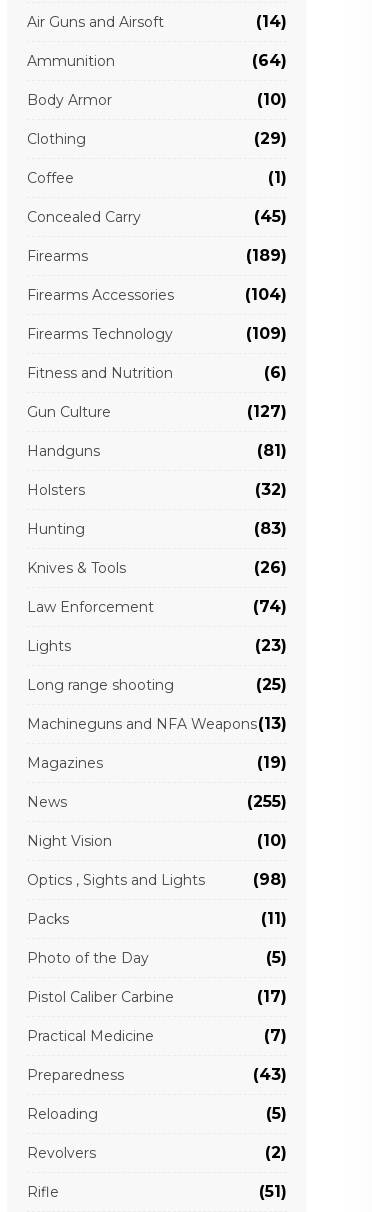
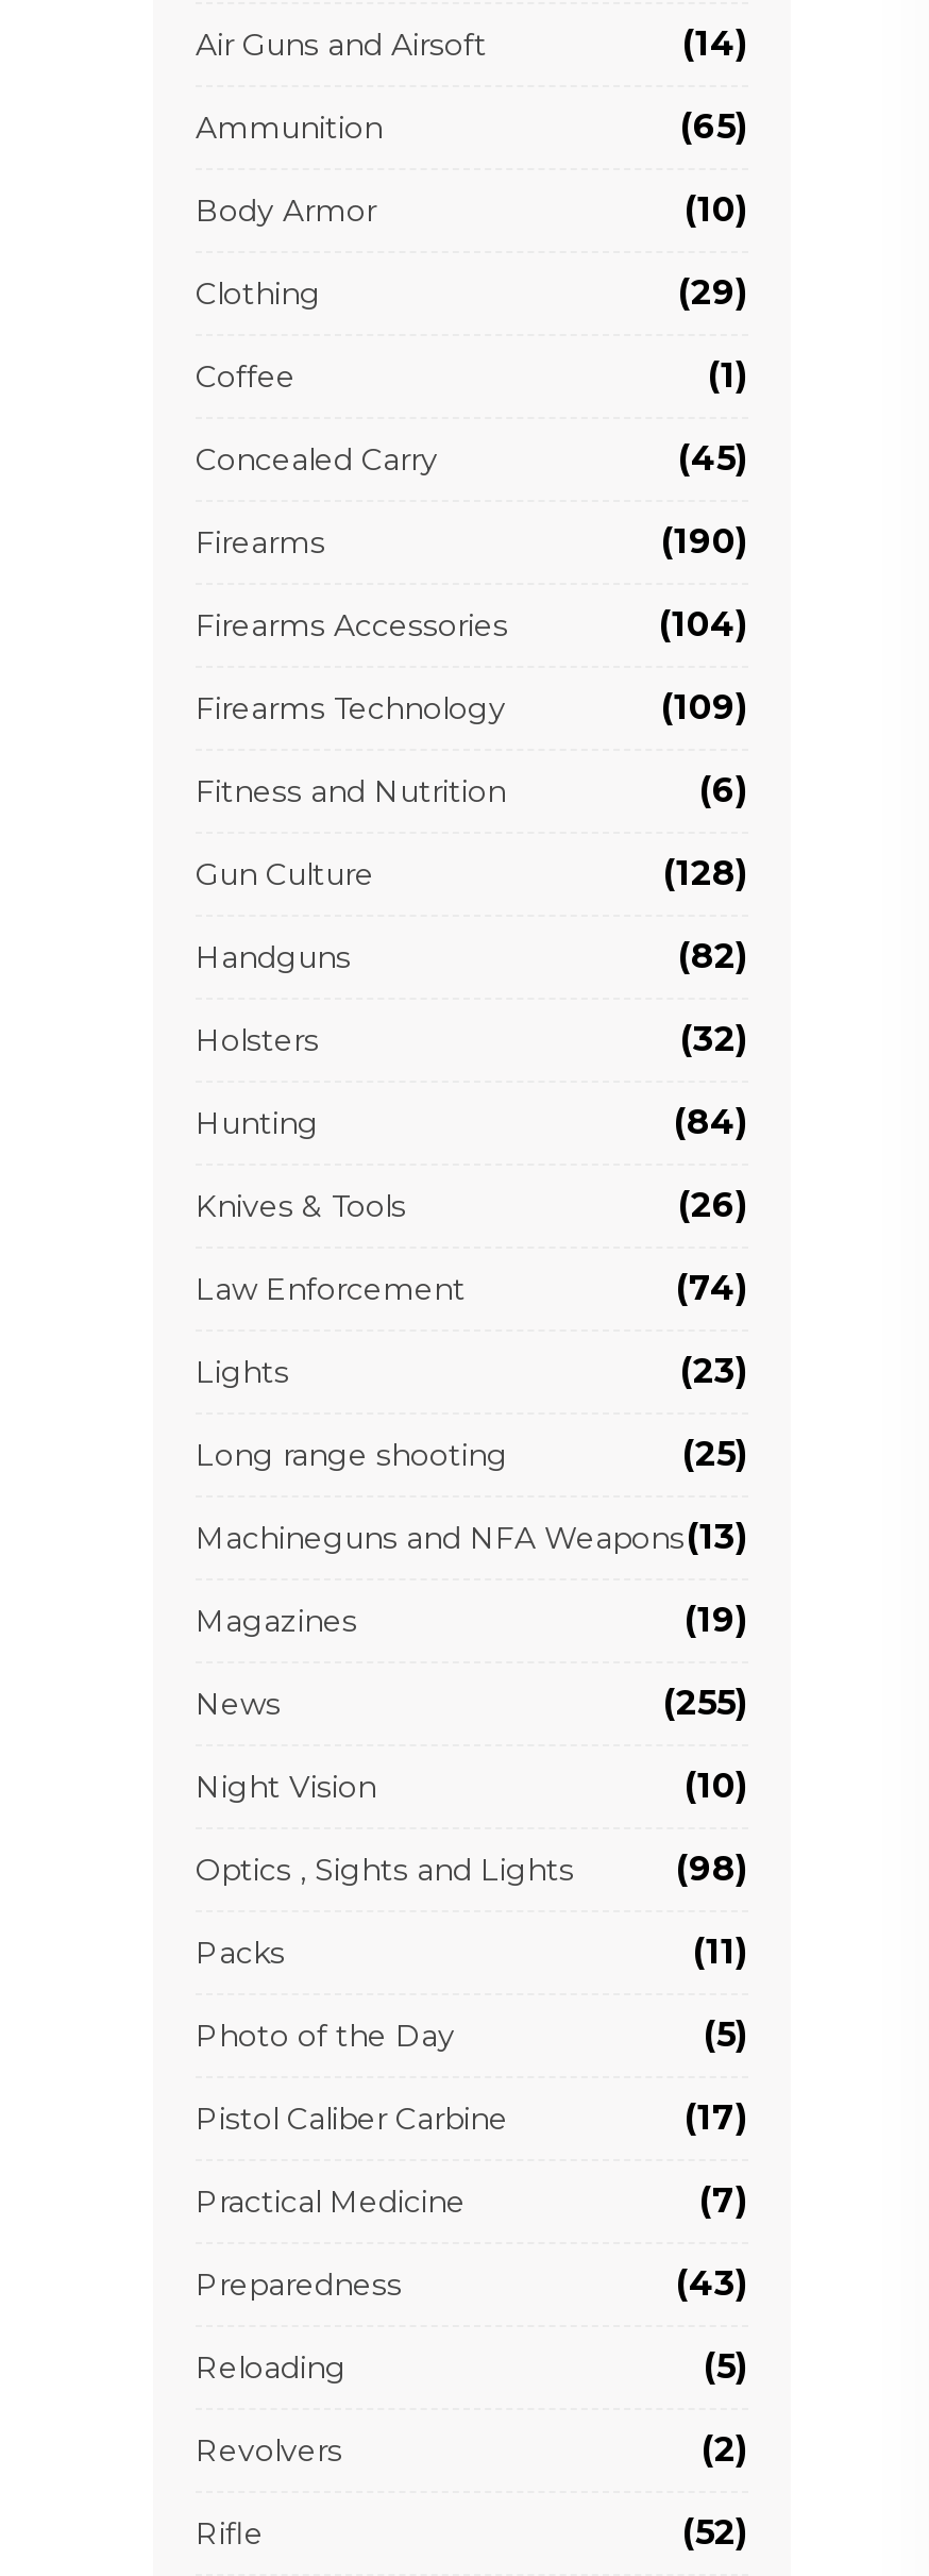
- (64)
+ (65)

- (189)
+ (190)

- (127)
+ (128)

- (81)
+ (82)

- (83)
+ (84)

- (51)
+ (52)
